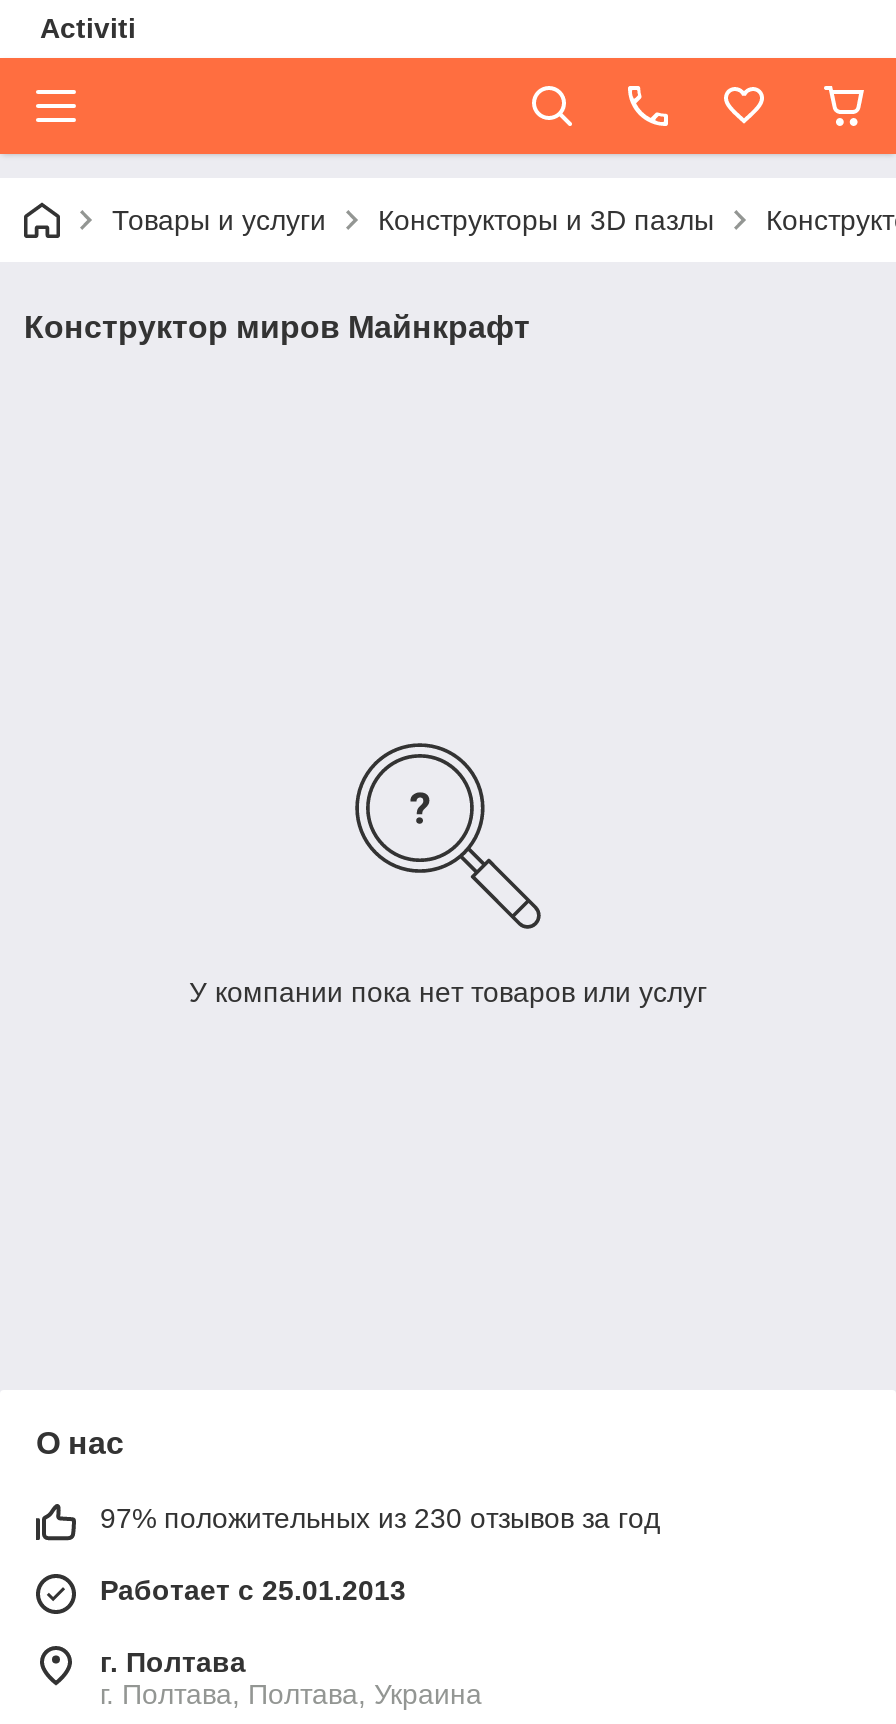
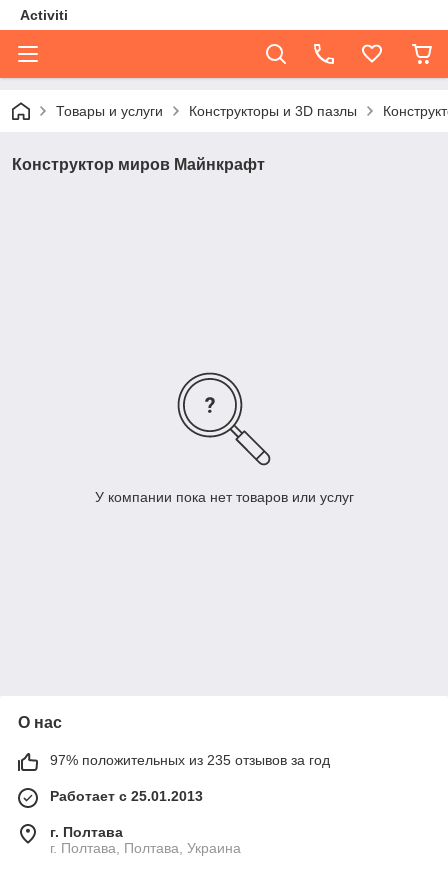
- 97% положительных из 230 отзывов за год
+ 97% положительных из 235 отзывов за год
